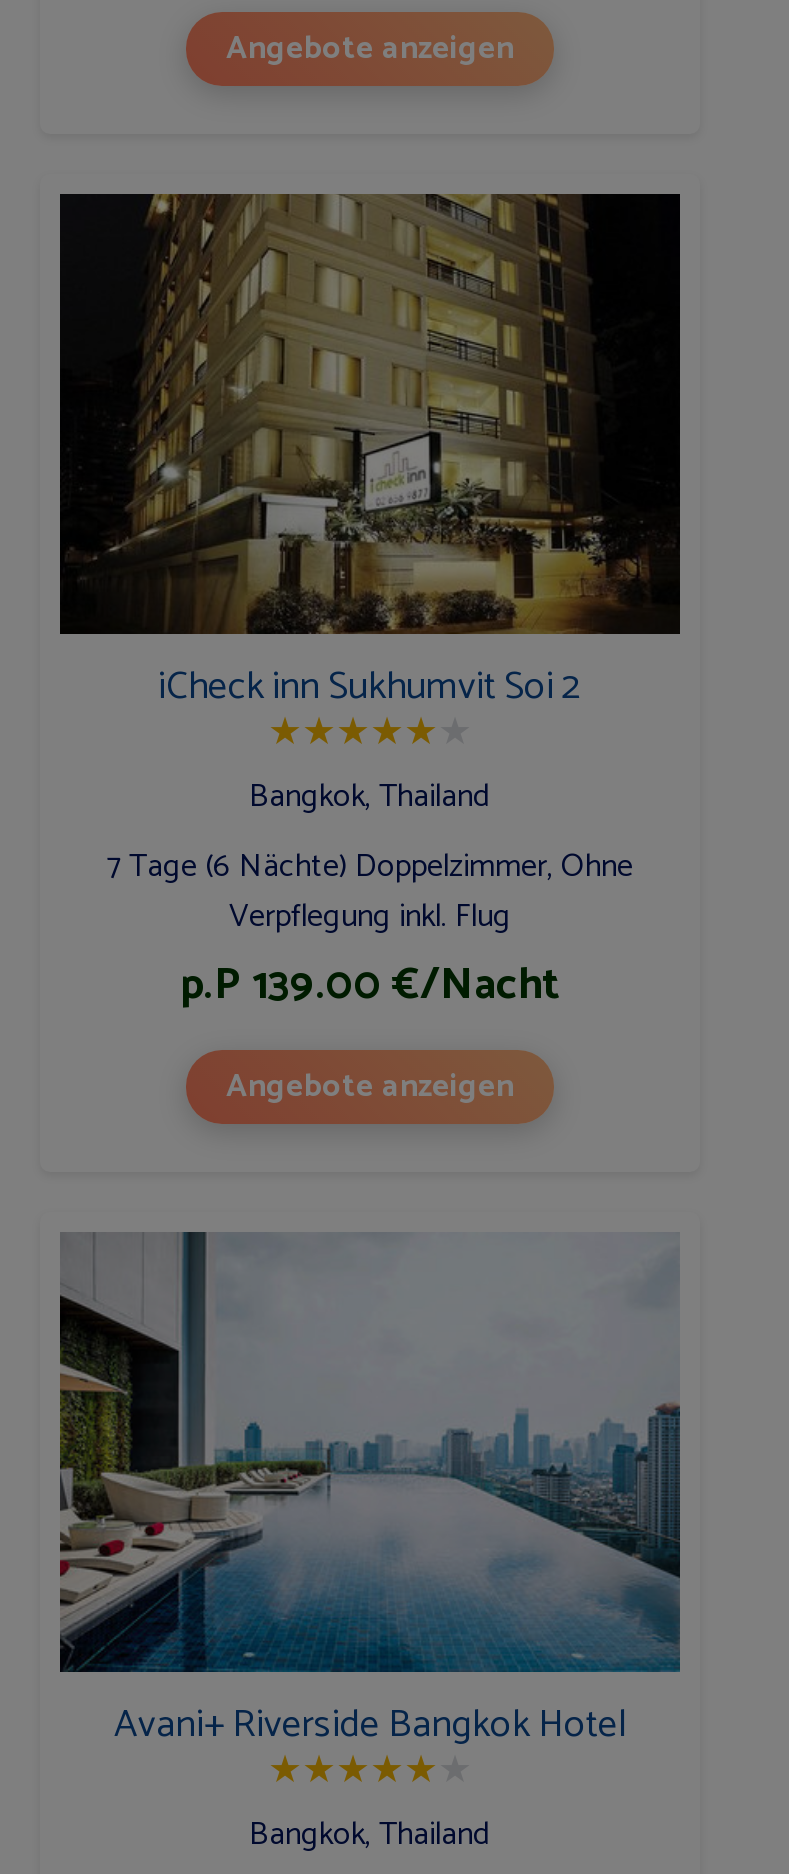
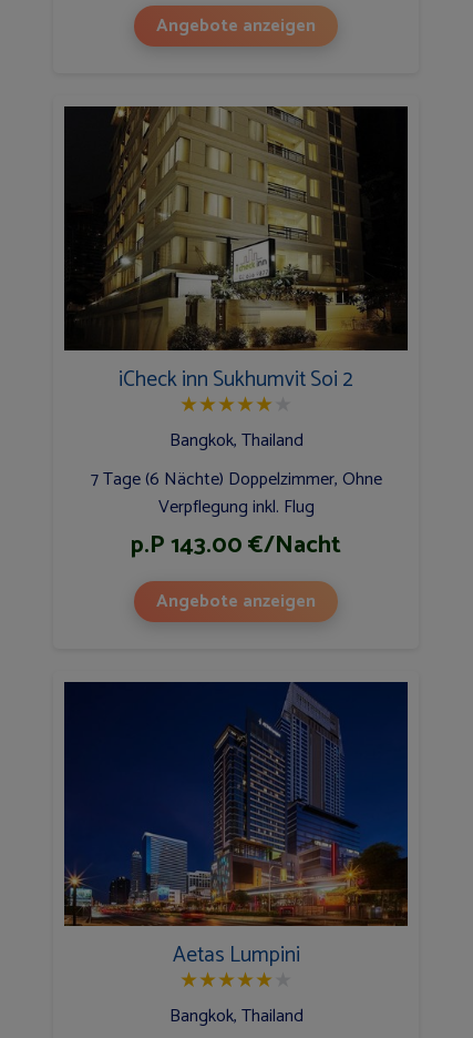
- p.P 139.00 €/Nacht
+ p.P 143.00 €/Nacht

- [image]
- Avani+ Riverside Bangkok Hotel
+ [image]
+ Aetas Lumpini
